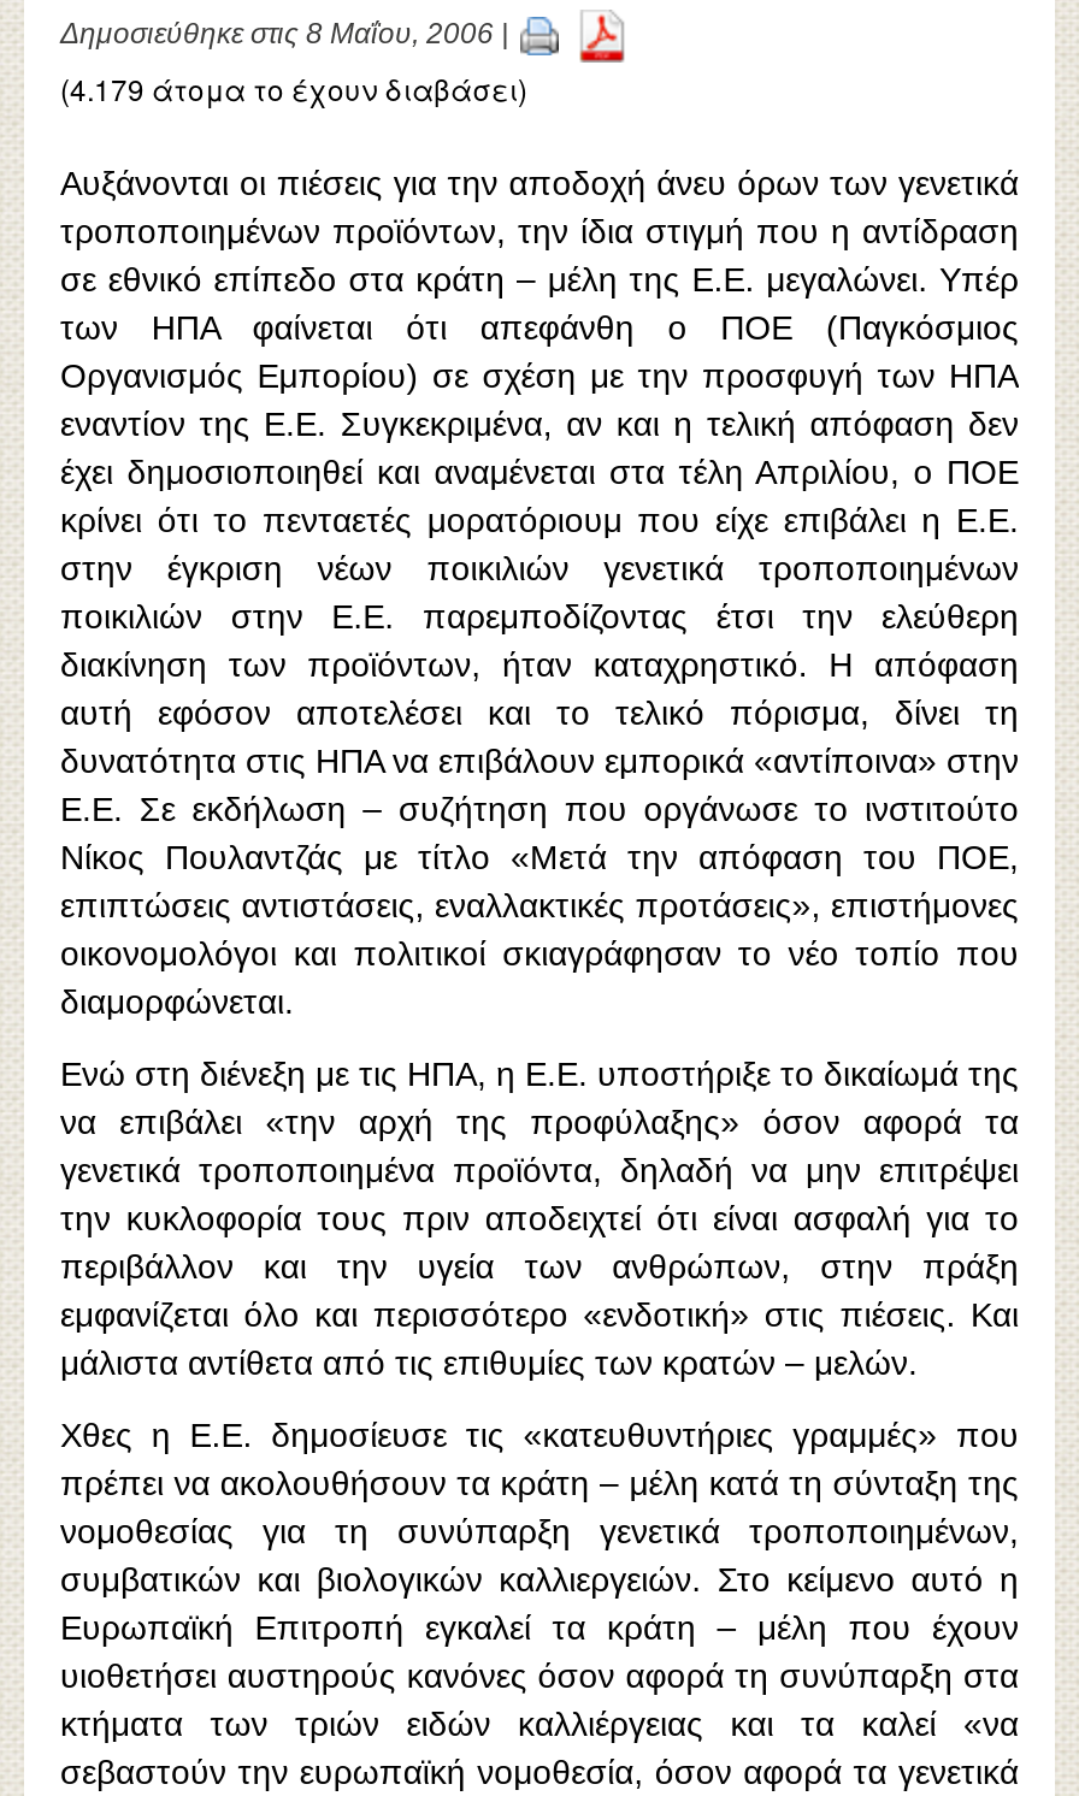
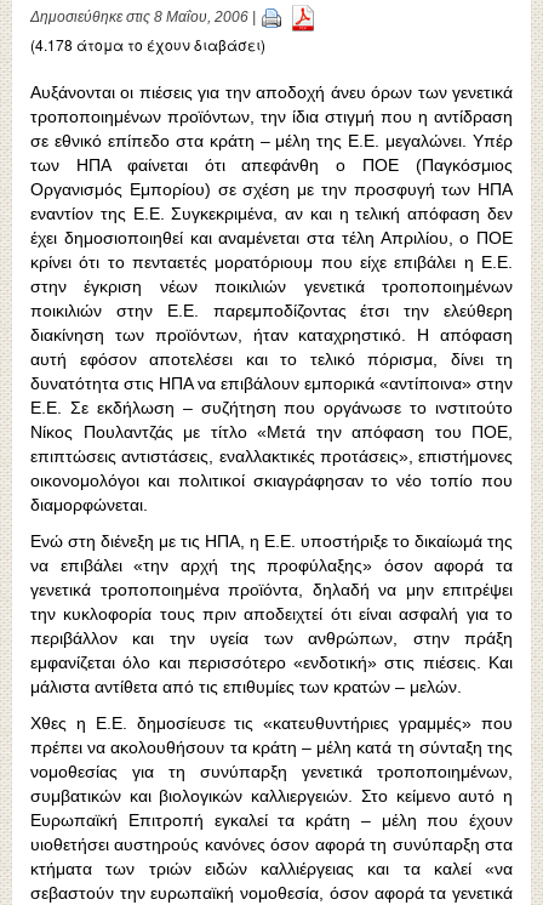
- (4.179 άτομα το έχουν διαβάσει)
+ (4.178 άτομα το έχουν διαβάσει)
